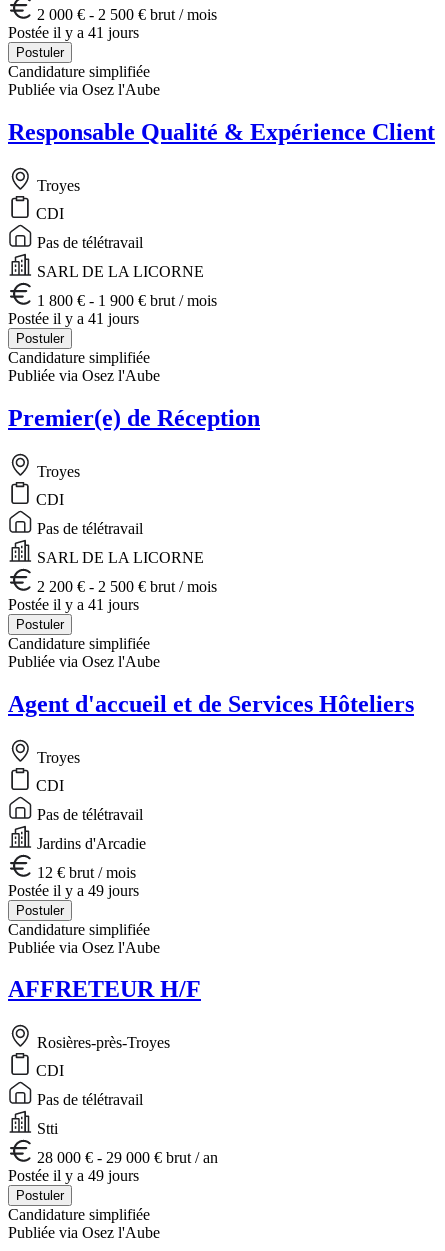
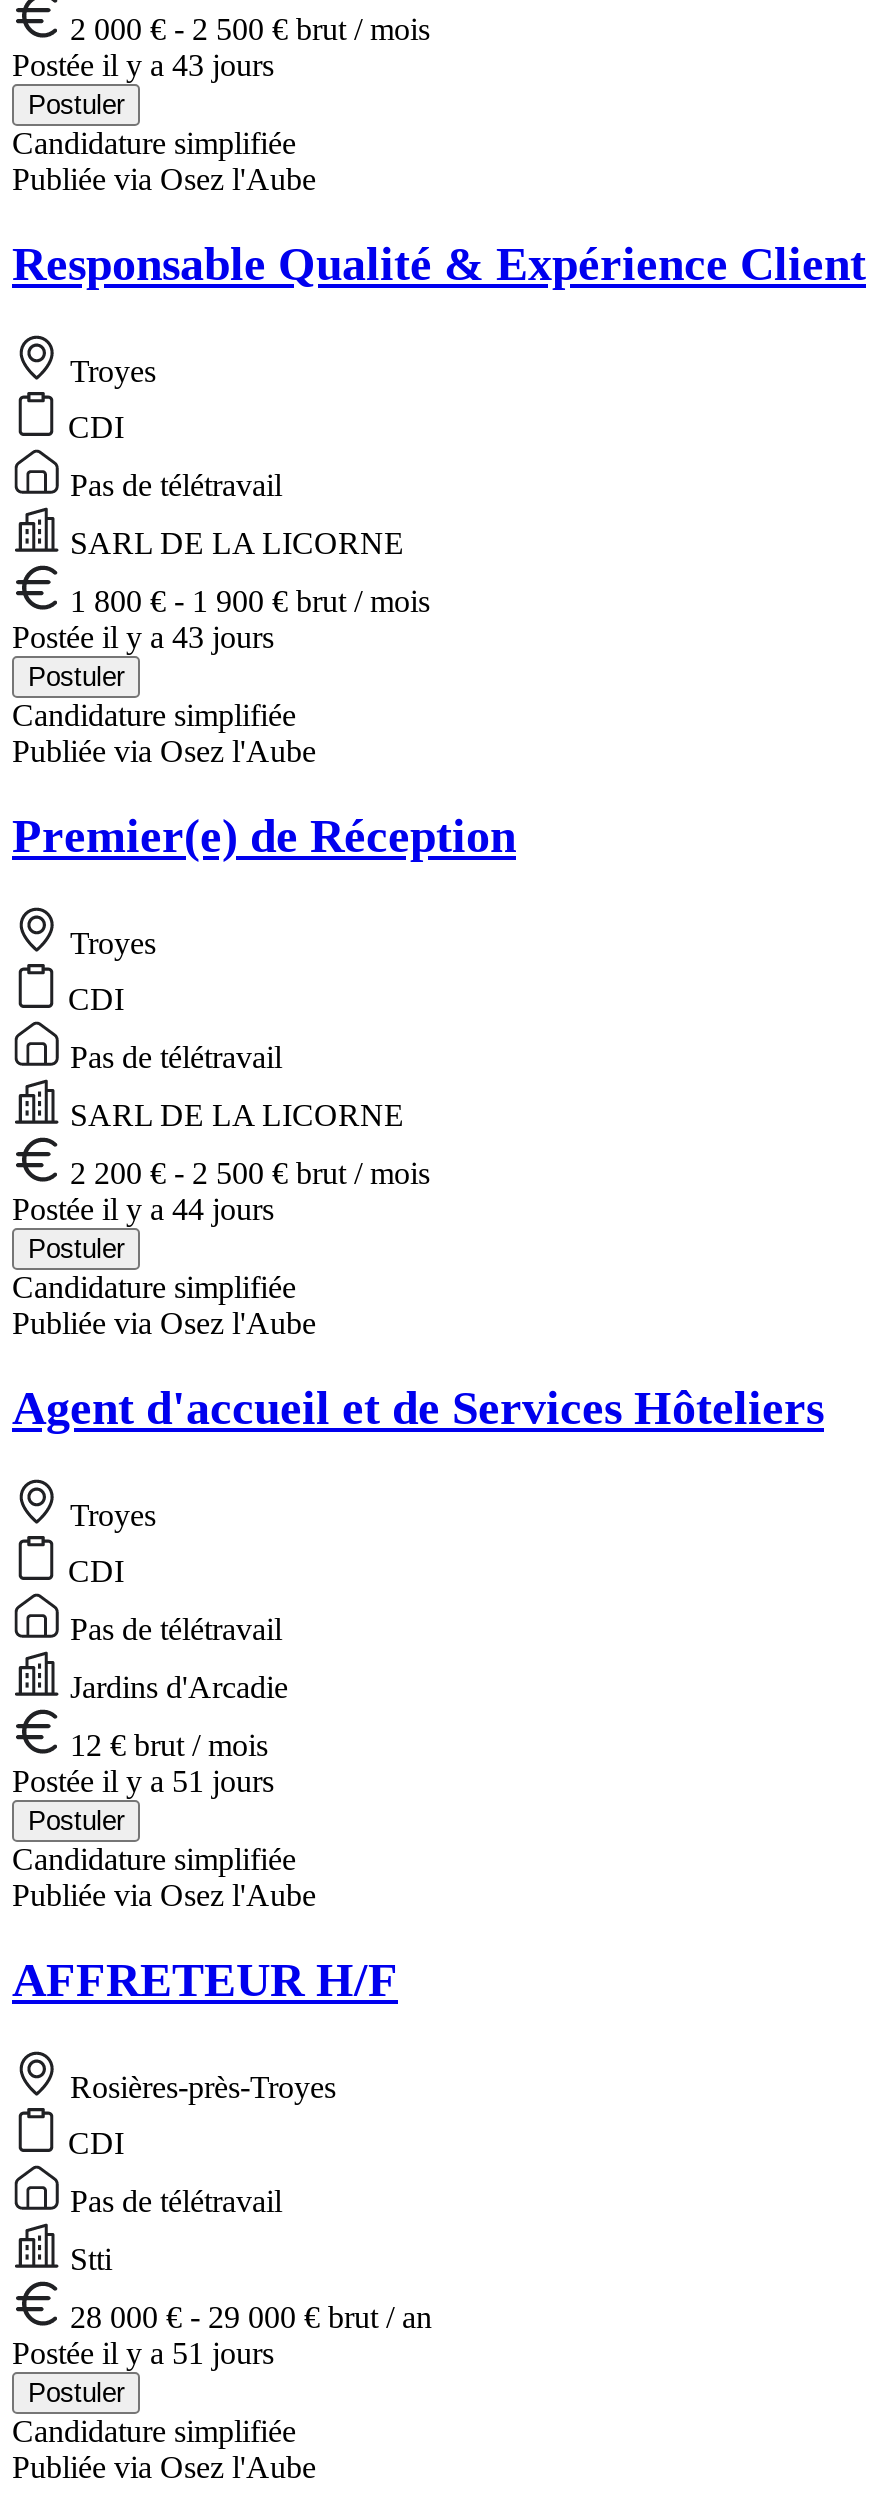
- Postée il y a 41 jours
+ Postée il y a 43 jours

- Postée il y a 41 jours
+ Postée il y a 43 jours

- Postée il y a 41 jours
+ Postée il y a 44 jours

- Postée il y a 49 jours
+ Postée il y a 51 jours

- Postée il y a 49 jours
+ Postée il y a 51 jours
